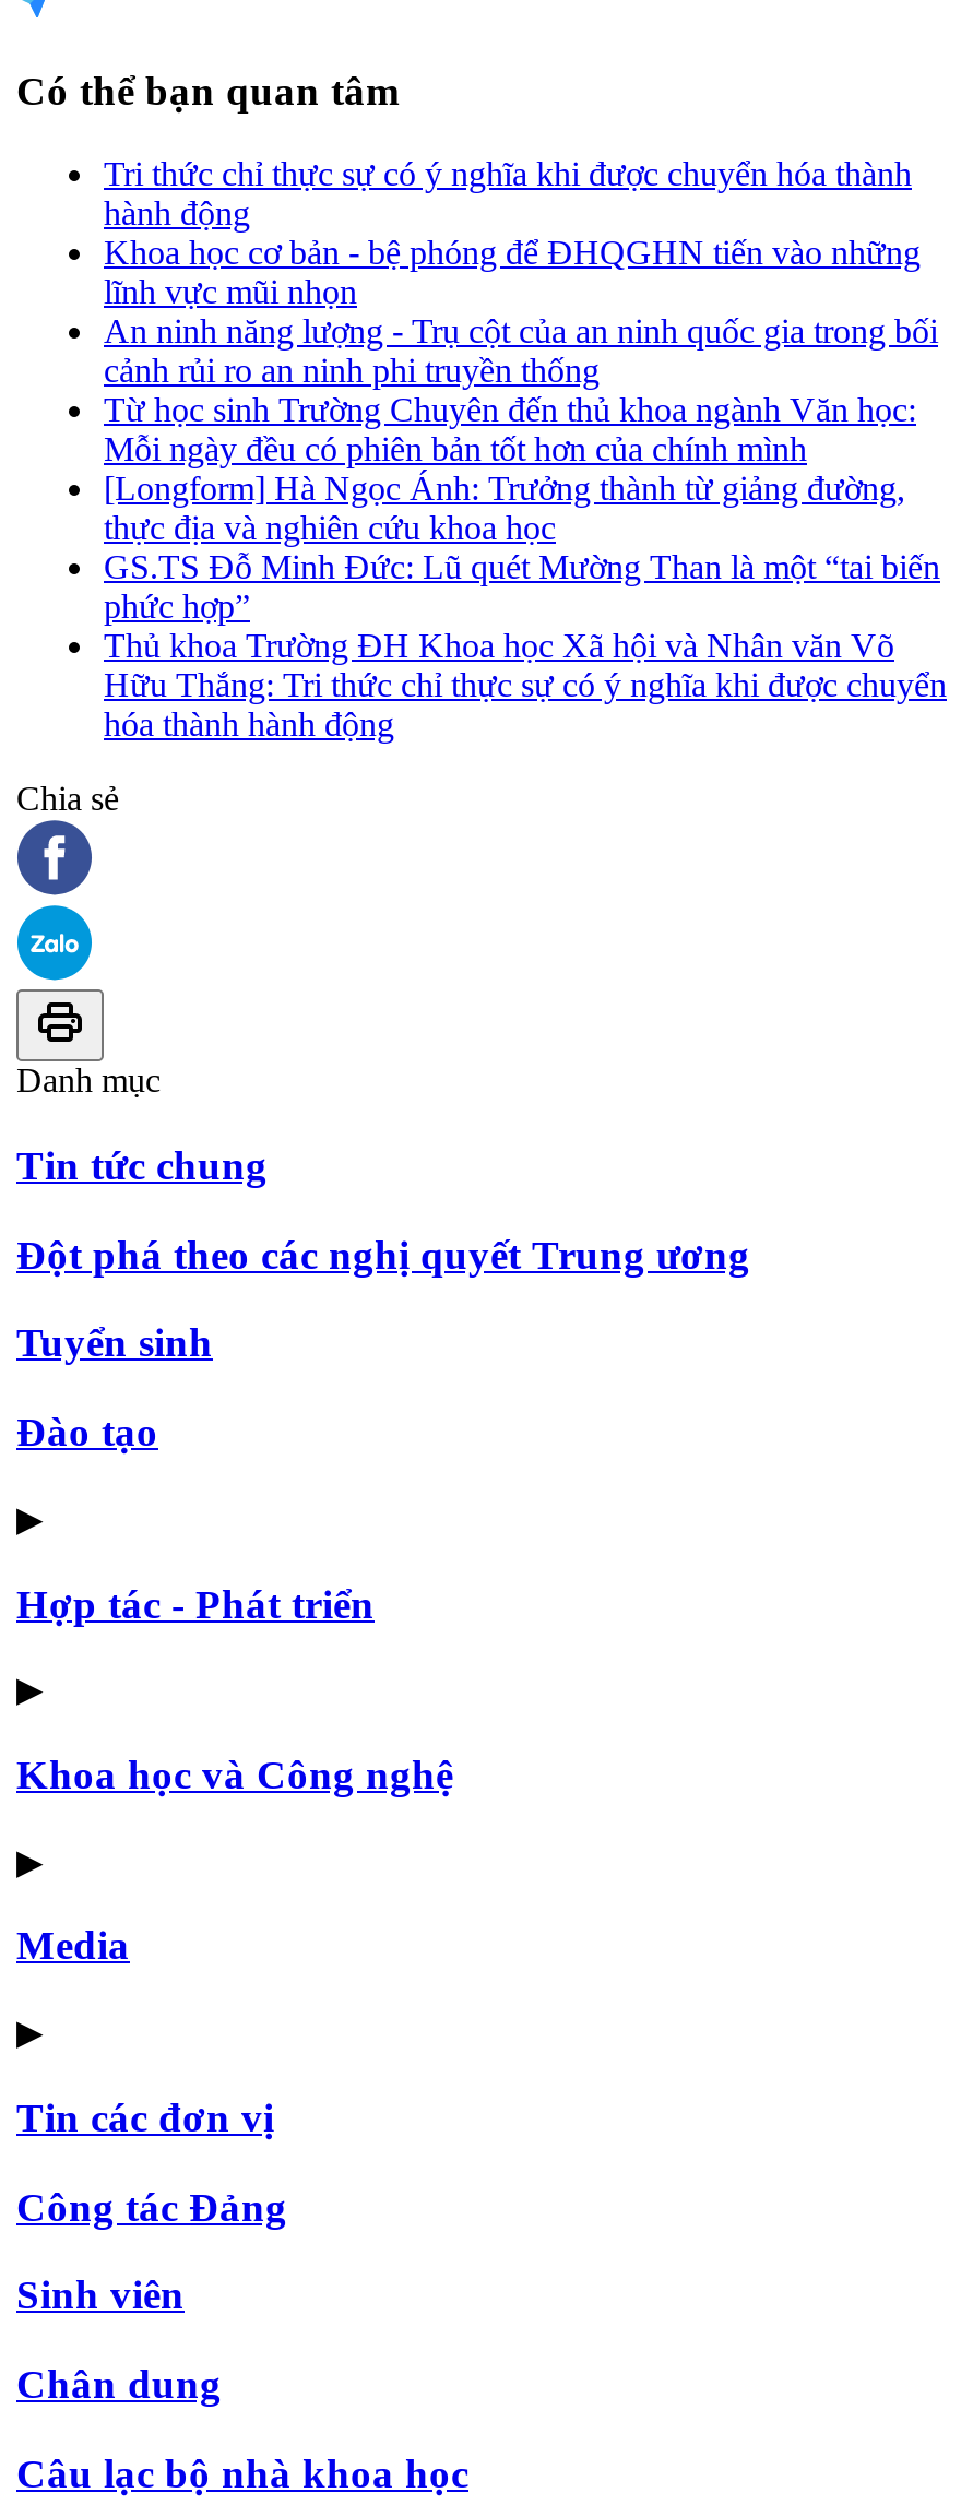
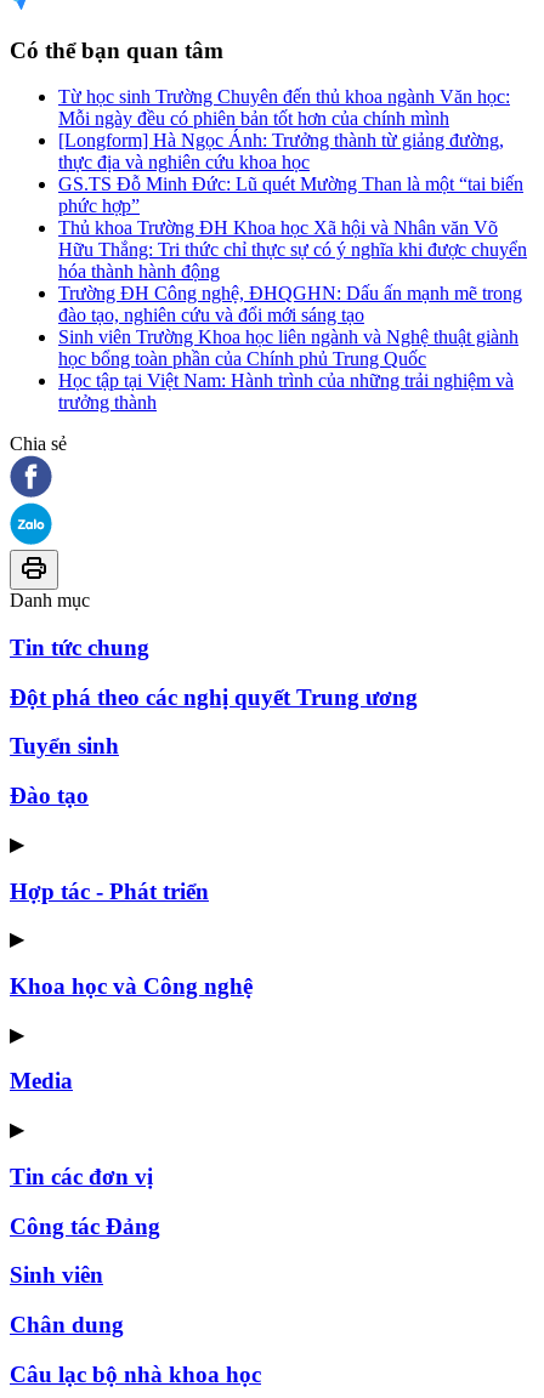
- Tri thức chỉ thực sự có ý nghĩa khi được chuyển hóa thành
- hành động
- Khoa học cơ bản - bệ phóng để ĐHQGHN tiến vào những
- lĩnh vực mũi nhọn
- An ninh năng lượng - Trụ cột của an ninh quốc gia trong bối
- cảnh rủi ro an ninh phi truyền thống

moved up: Từ học sinh Trường Chuyên đến thủ khoa ngành Văn học: | Mỗi ngày đều có phiên bản tốt hơn của chính mình | [Longform] Hà Ngọc Ánh: Trưởng thành từ giảng đường, | ... | Hữu Thắng: Tri thức chỉ thực sự có ý nghĩa khi được chuyển | hóa thành hành động

+ Trường ĐH Công nghệ, ĐHQGHN: Dấu ấn mạnh mẽ trong
+ đào tạo, nghiên cứu và đổi mới sáng tạo
+ Sinh viên Trường Khoa học liên ngành và Nghệ thuật giành
+ học bổng toàn phần của Chính phủ Trung Quốc
+ Học tập tại Việt Nam: Hành trình của những trải nghiệm và
+ trưởng thành
